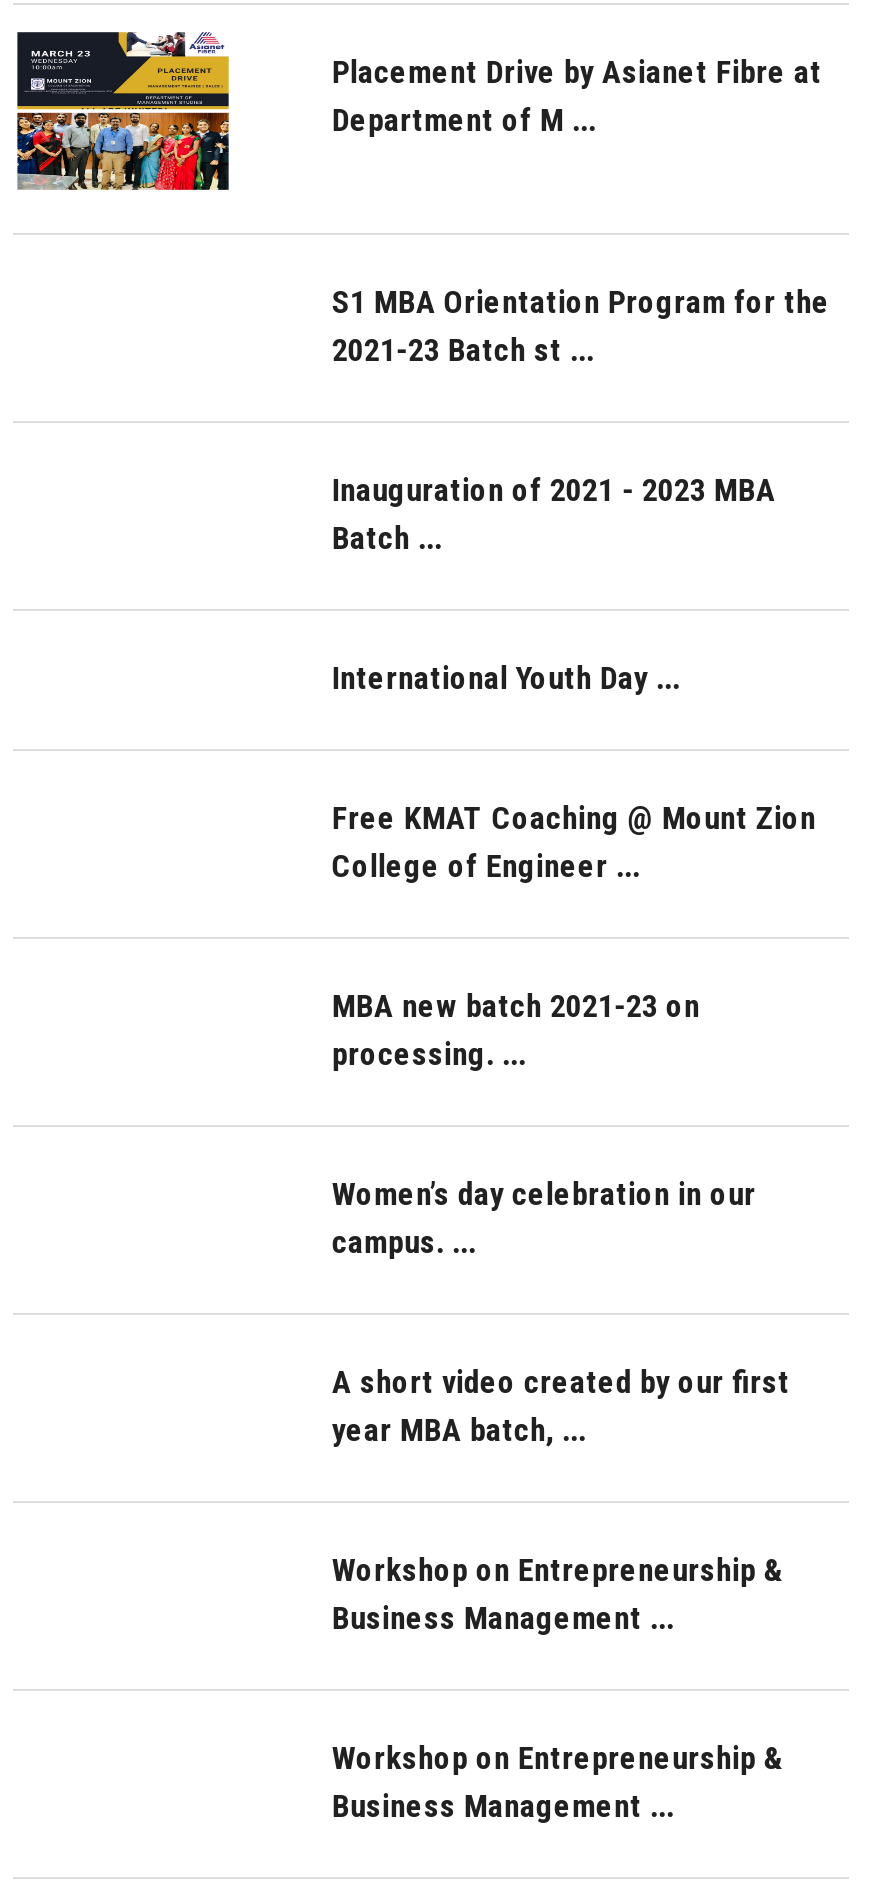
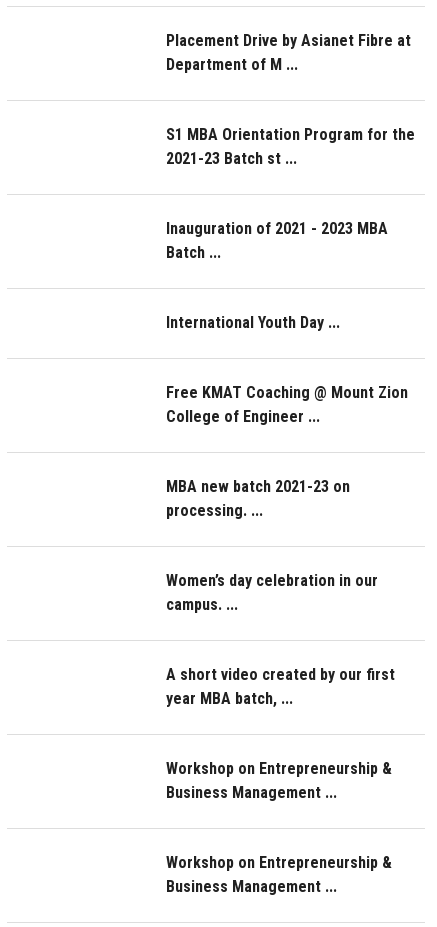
- [image]
